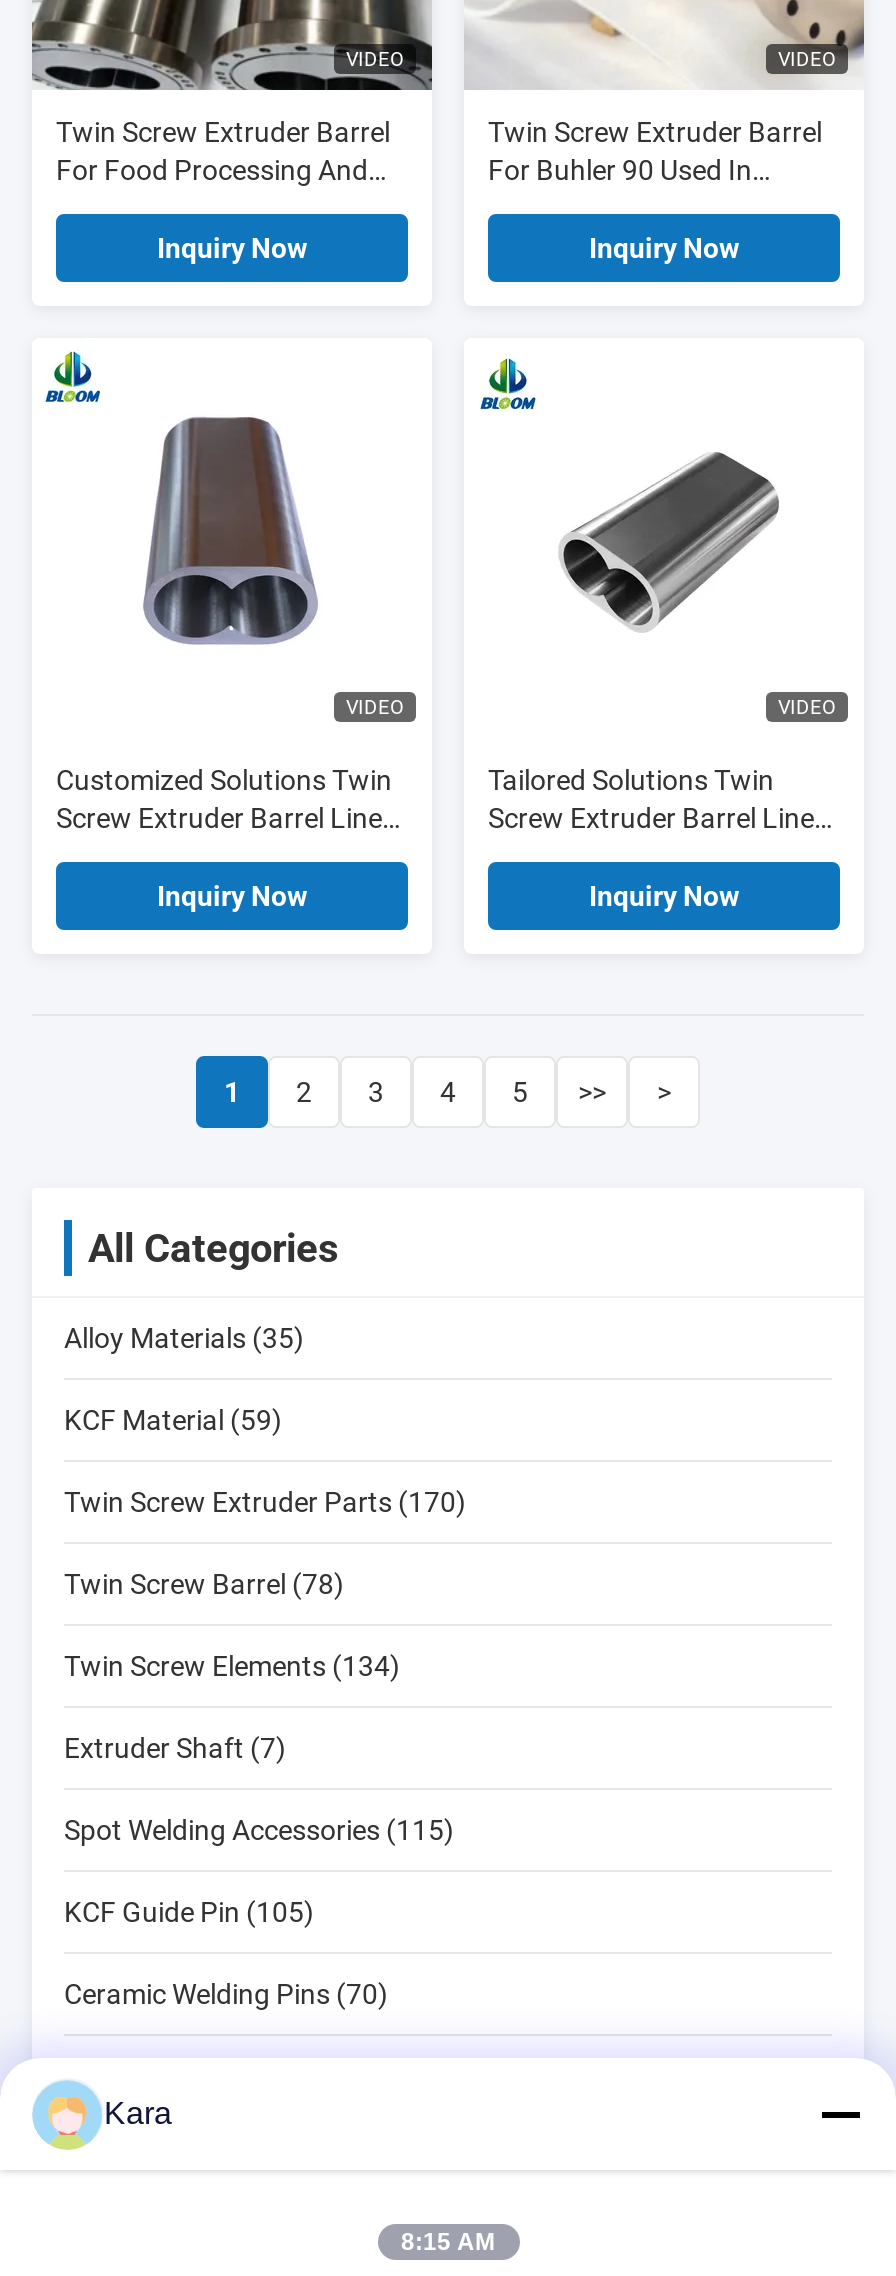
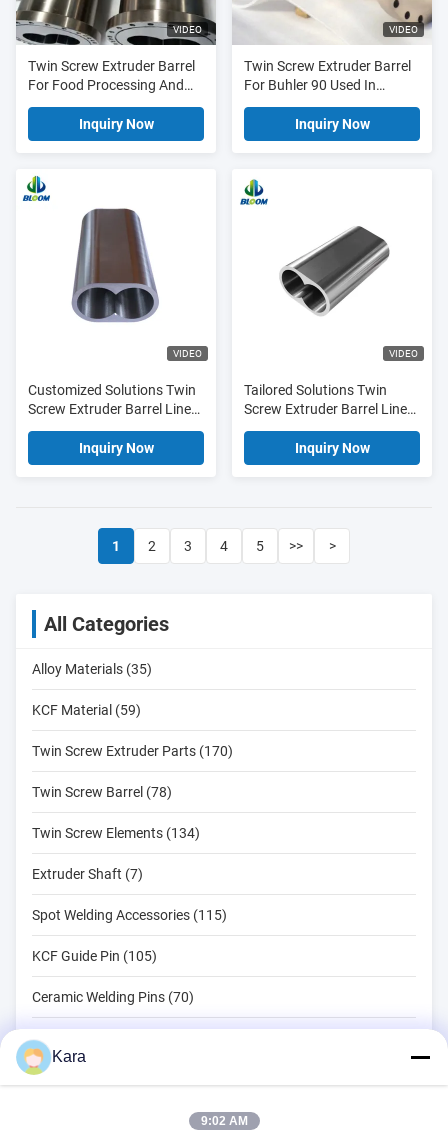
- 8:15 AM
+ 9:02 AM
